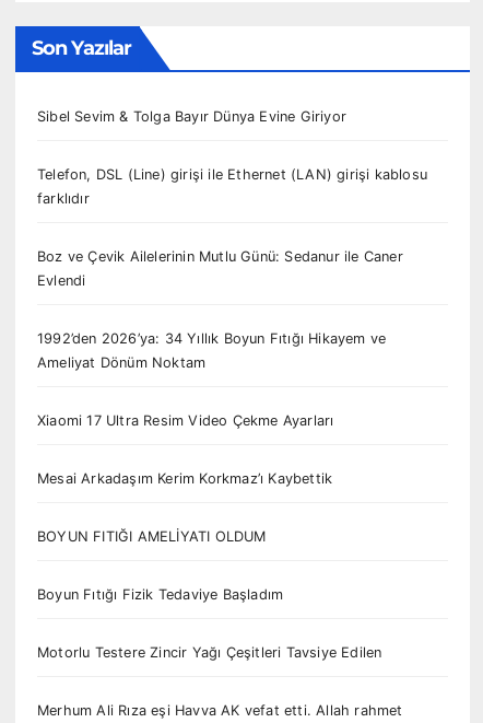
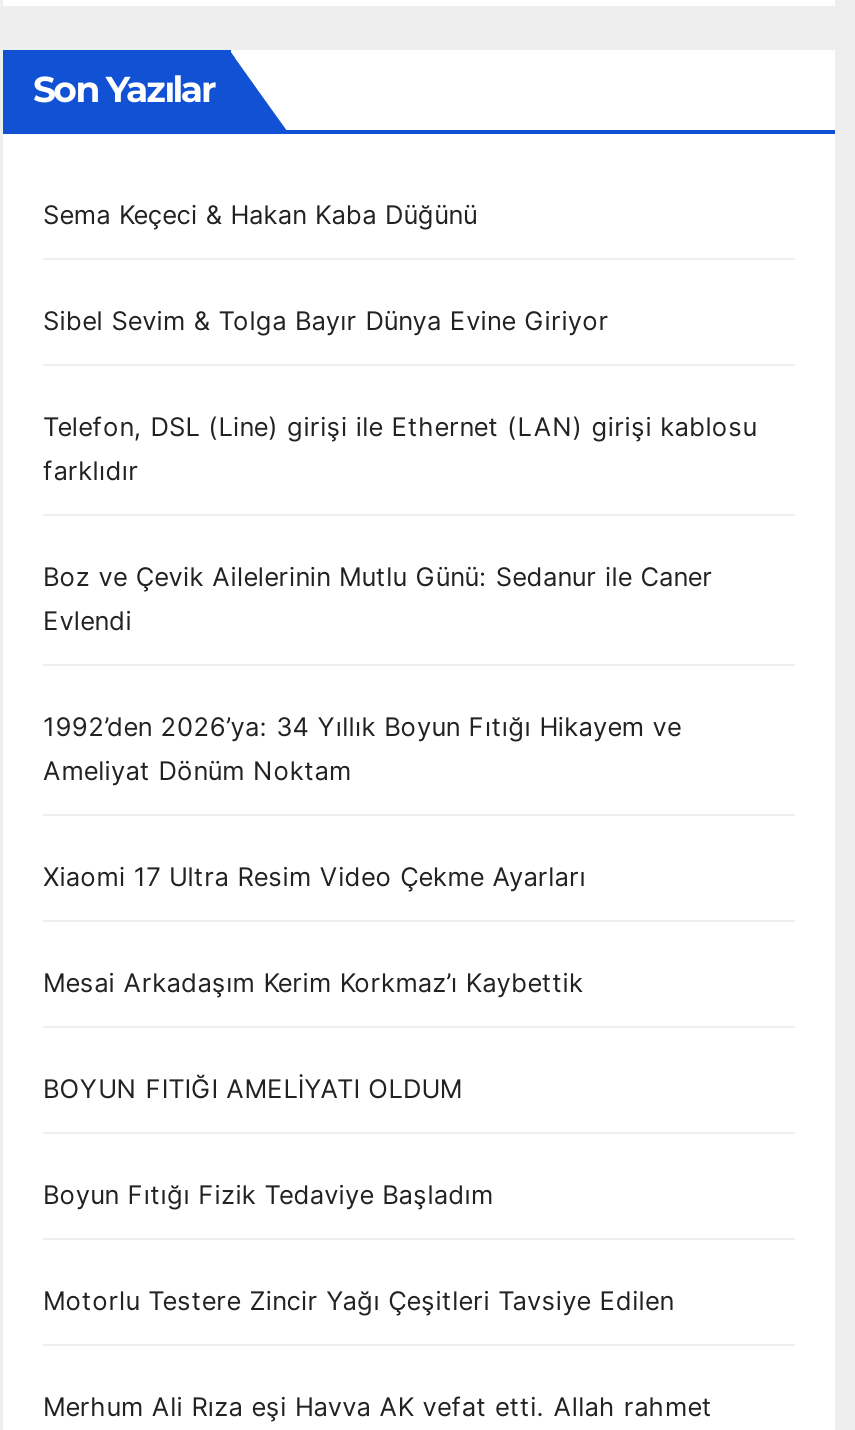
+ Sema Keçeci & Hakan Kaba Düğünü
